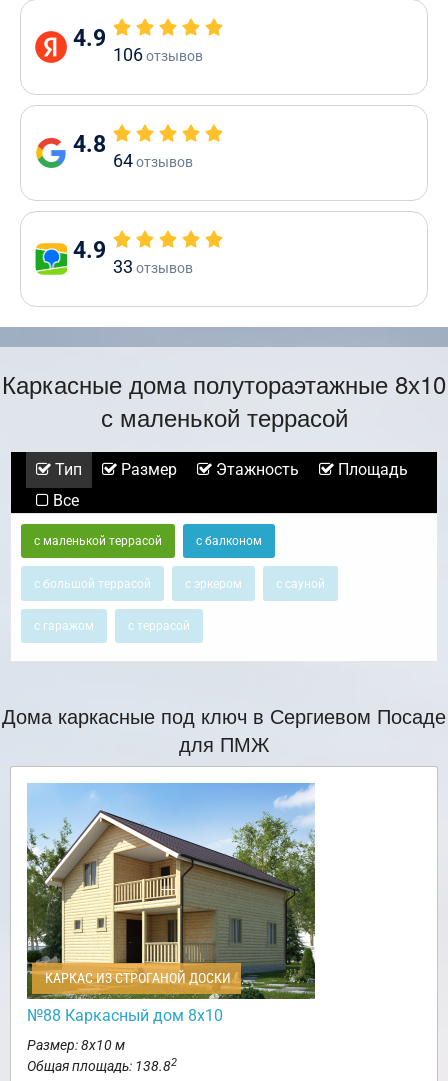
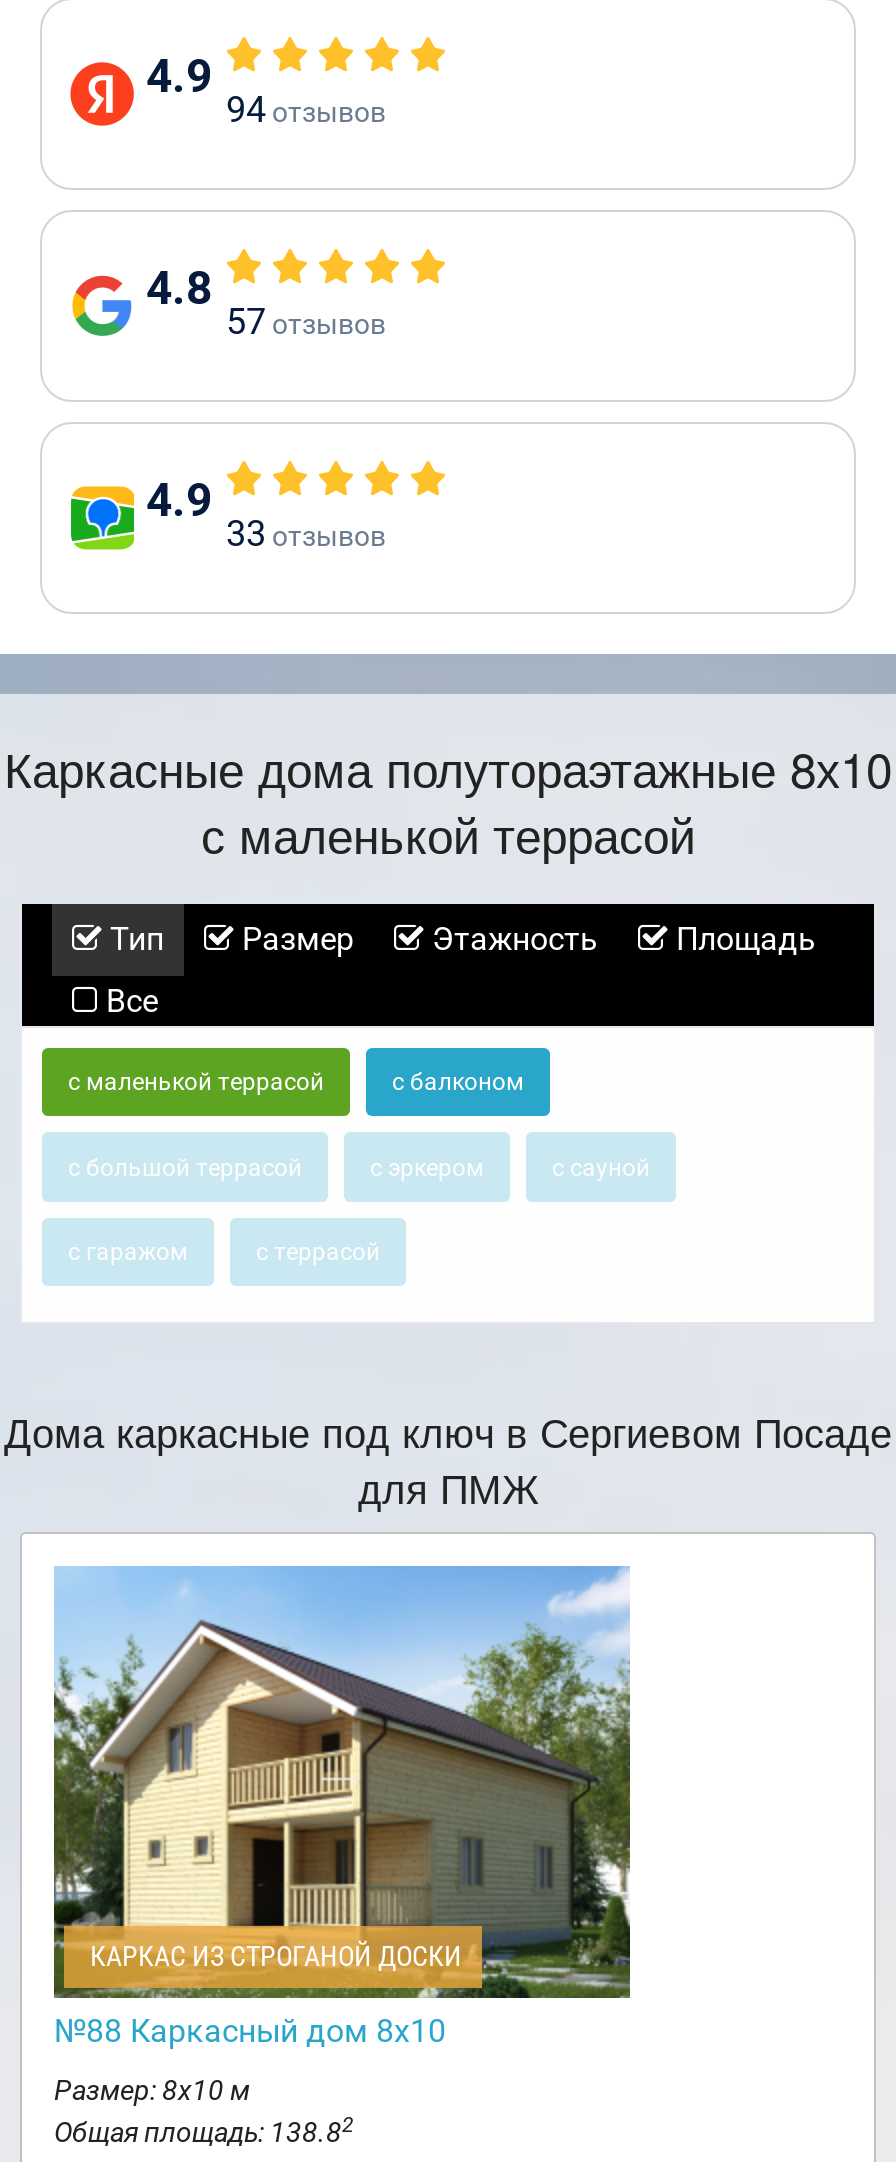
- 106отзывов
+ 94отзывов

- 64 отзывов
+ 57 отзывов
